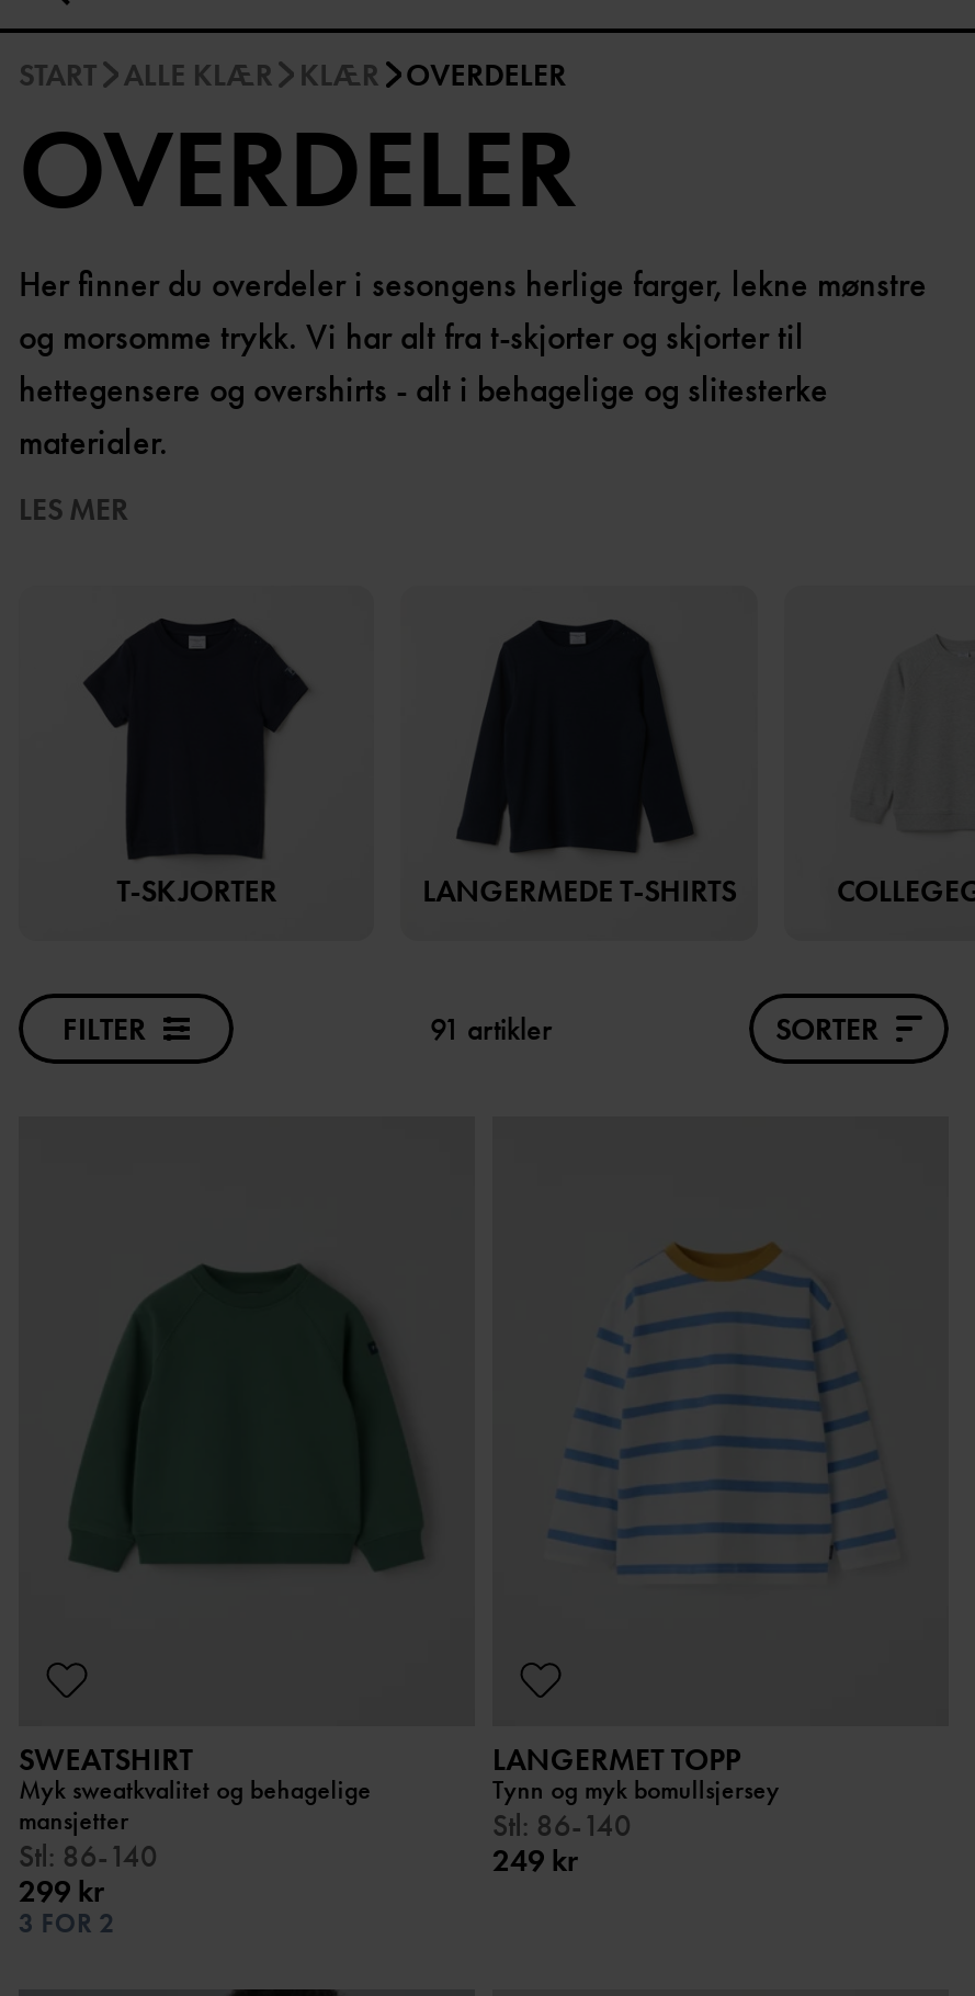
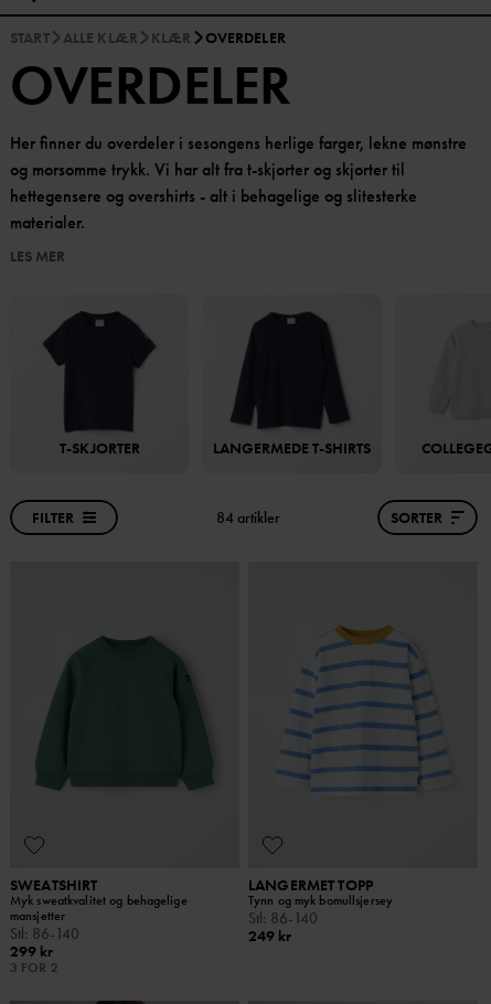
- 91 artikler
+ 84 artikler
